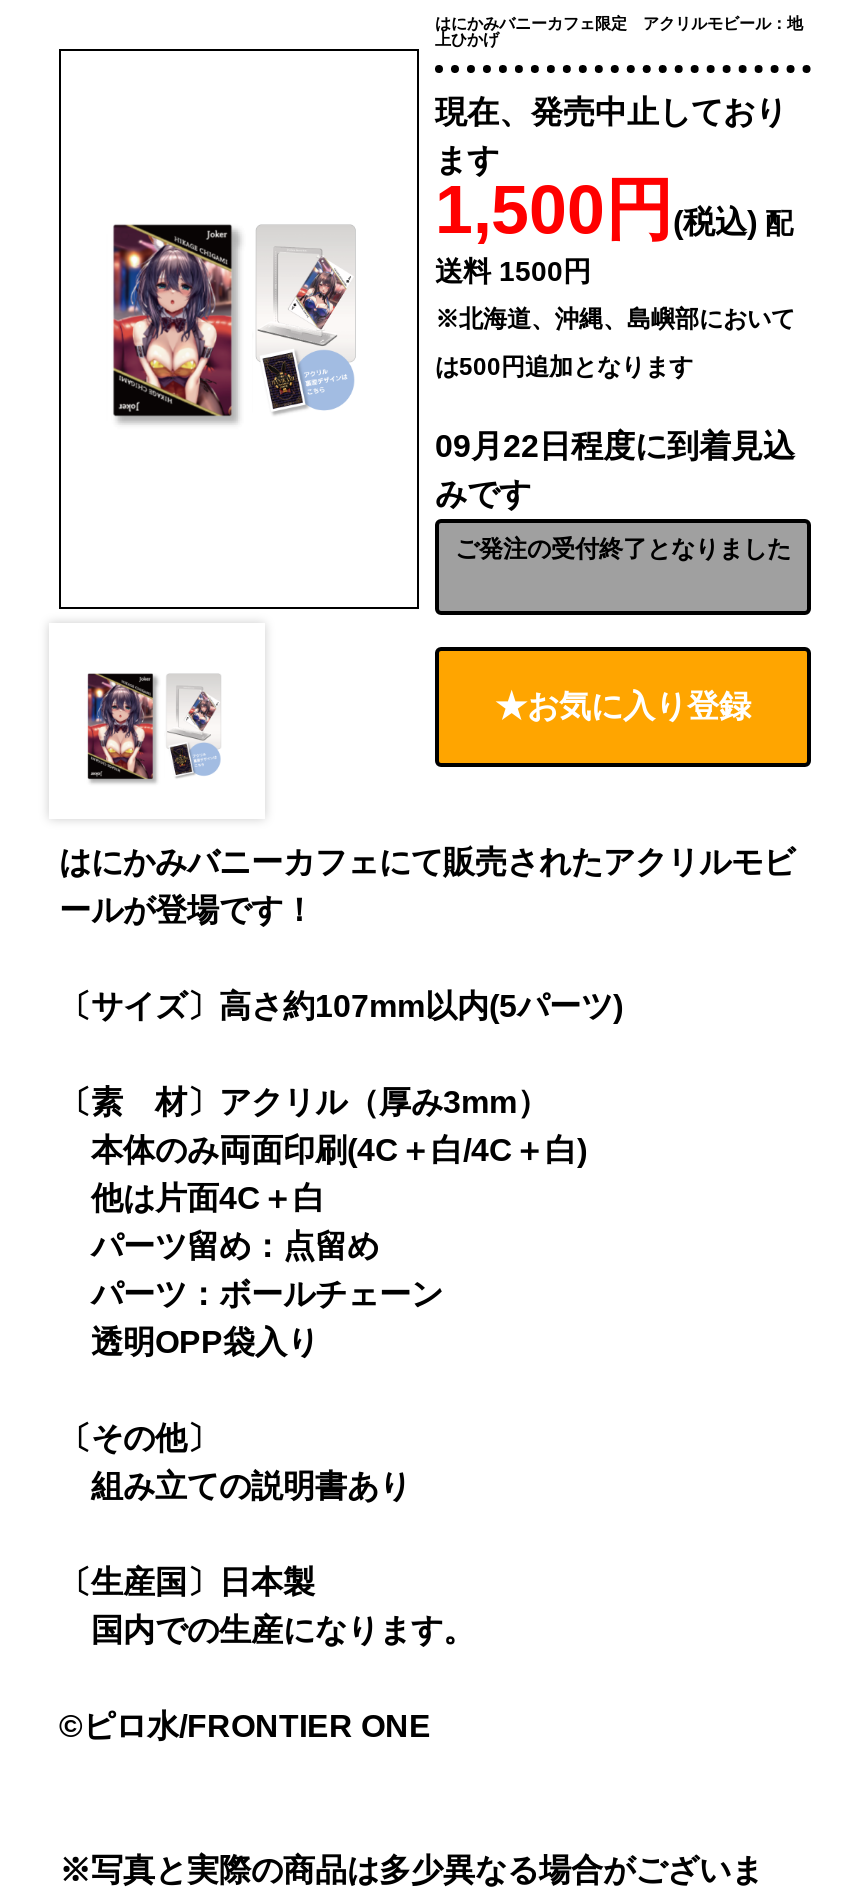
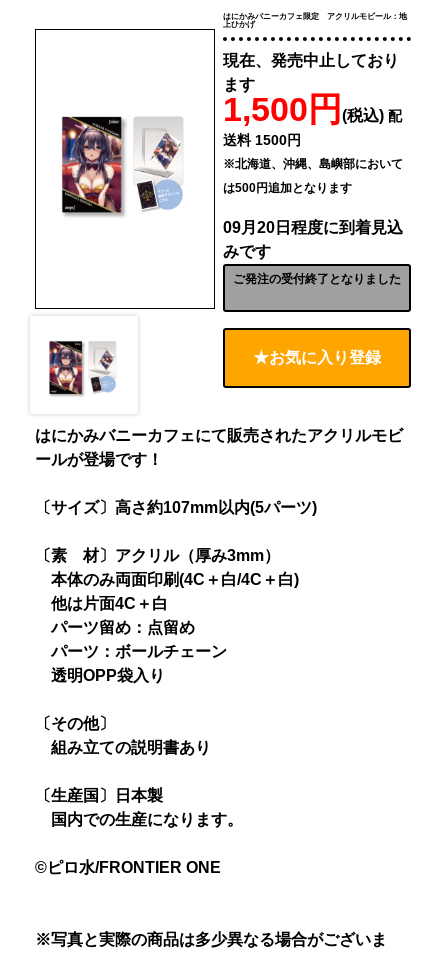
- 09月22日程度に到着見込
+ 09月20日程度に到着見込
